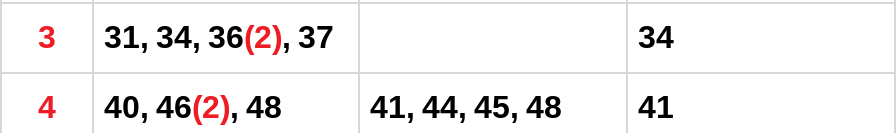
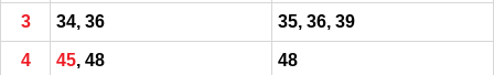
- 31, 34, 36(2), 37
- 34
+ 34, 36
+ 35, 36, 39

- 40, 46(2), 48
- 41, 44, 45, 48
- 41
+ 45, 48
+ 48
